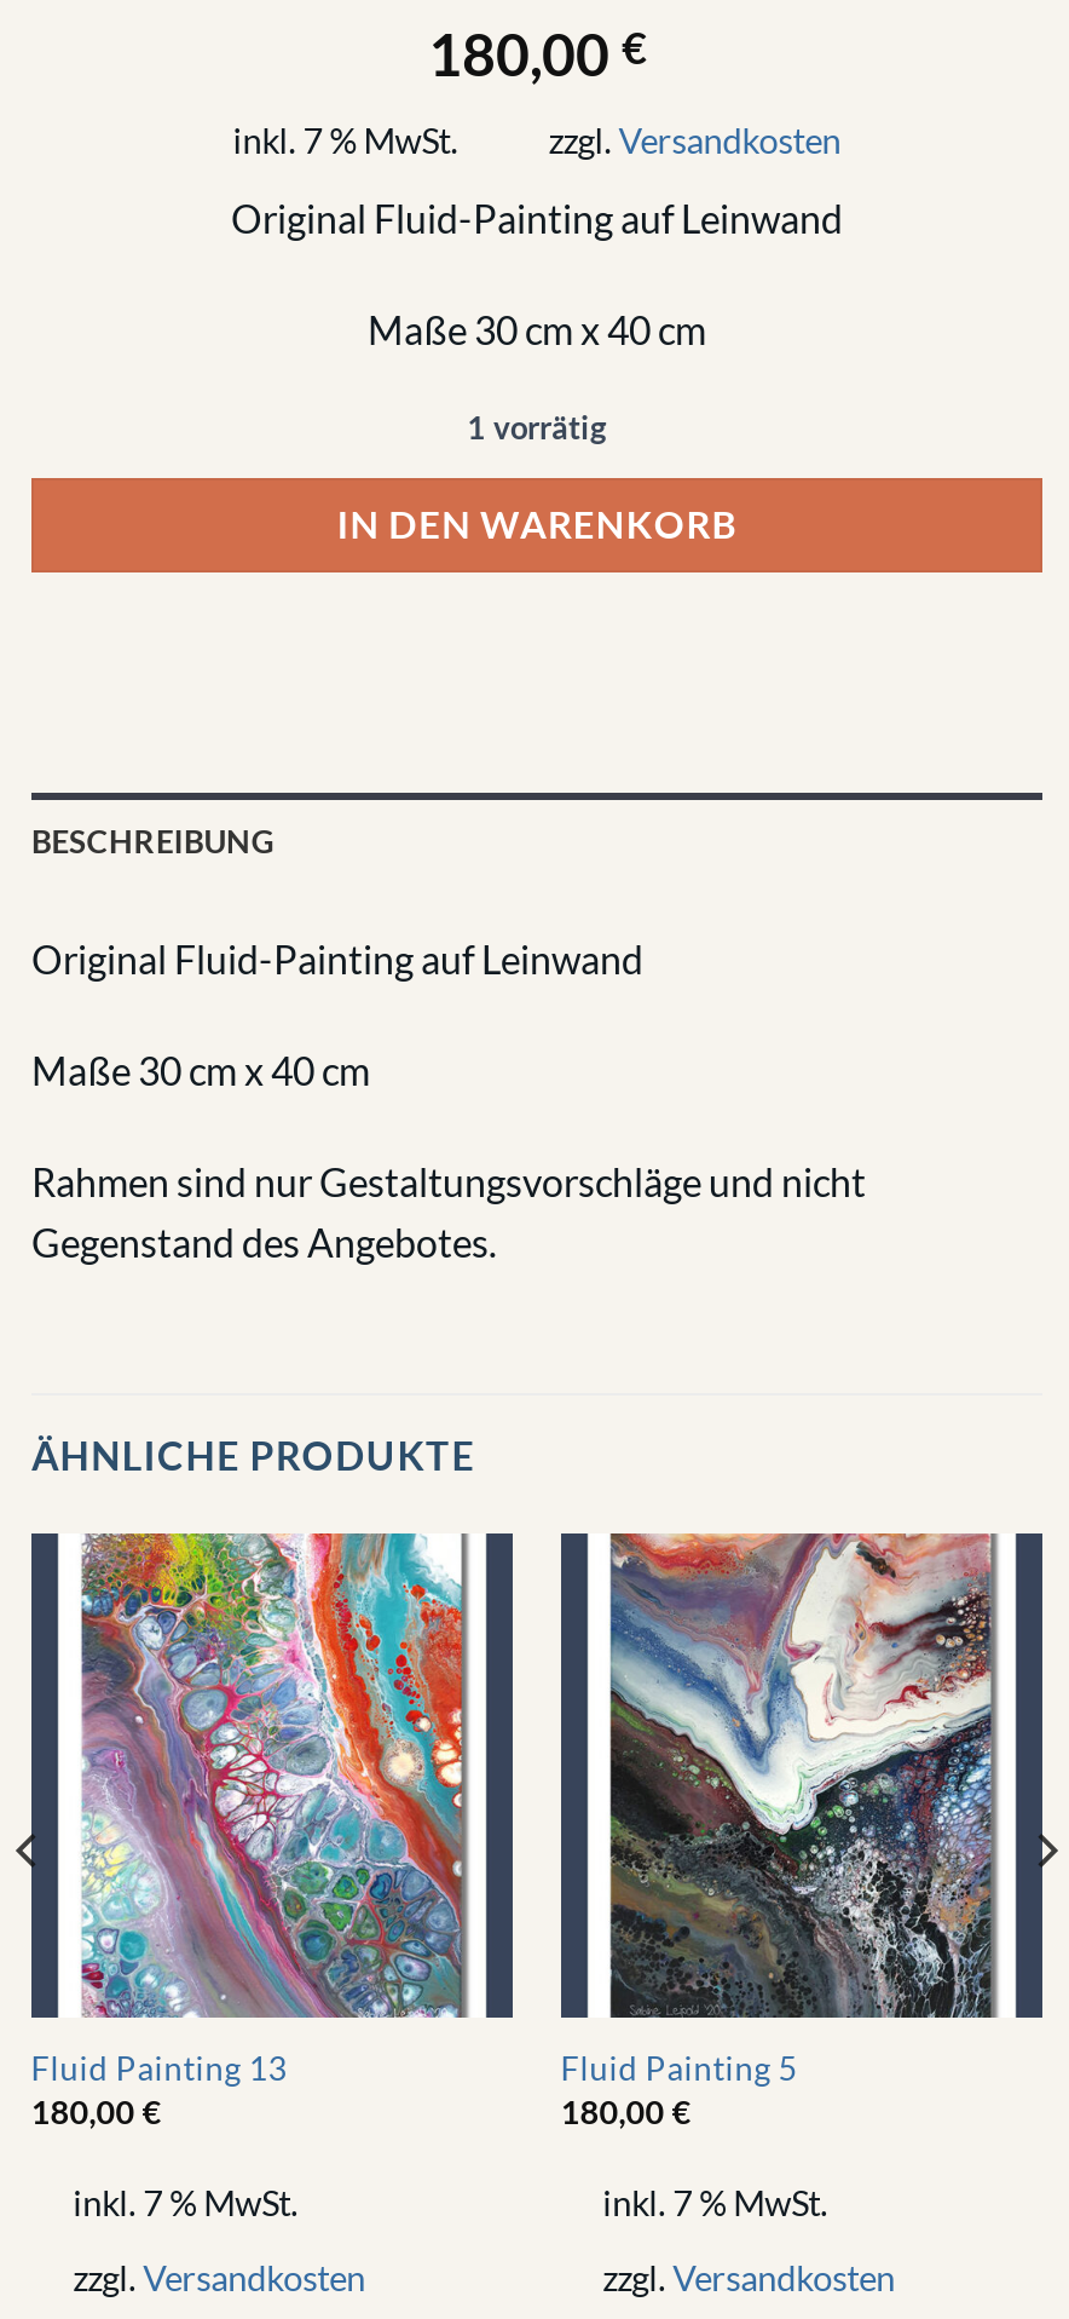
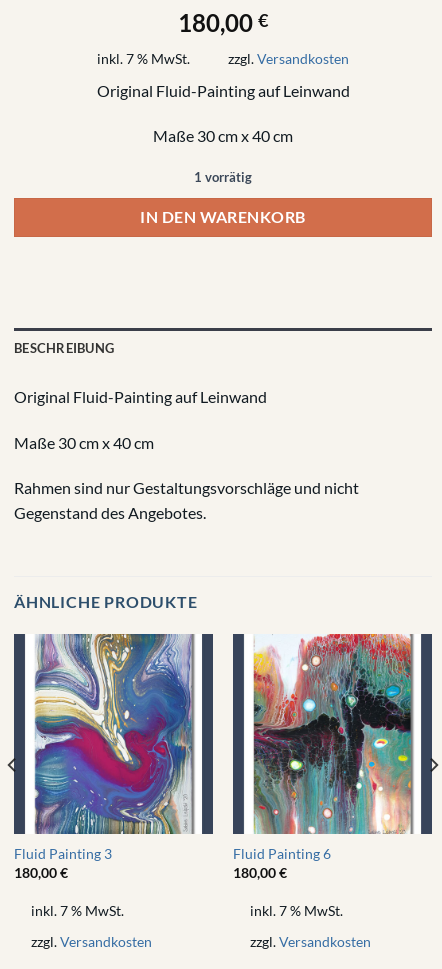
- [image]
- Fluid Painting 13
+ [image]
+ Fluid Painting 3

- [image]
- Fluid Painting 5
+ [image]
+ Fluid Painting 6
